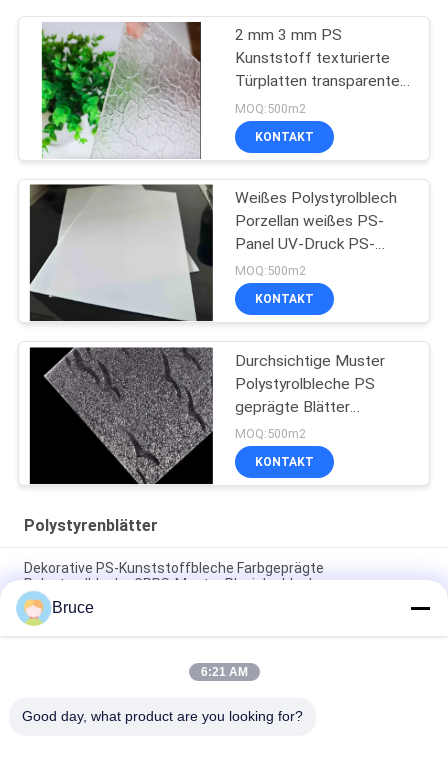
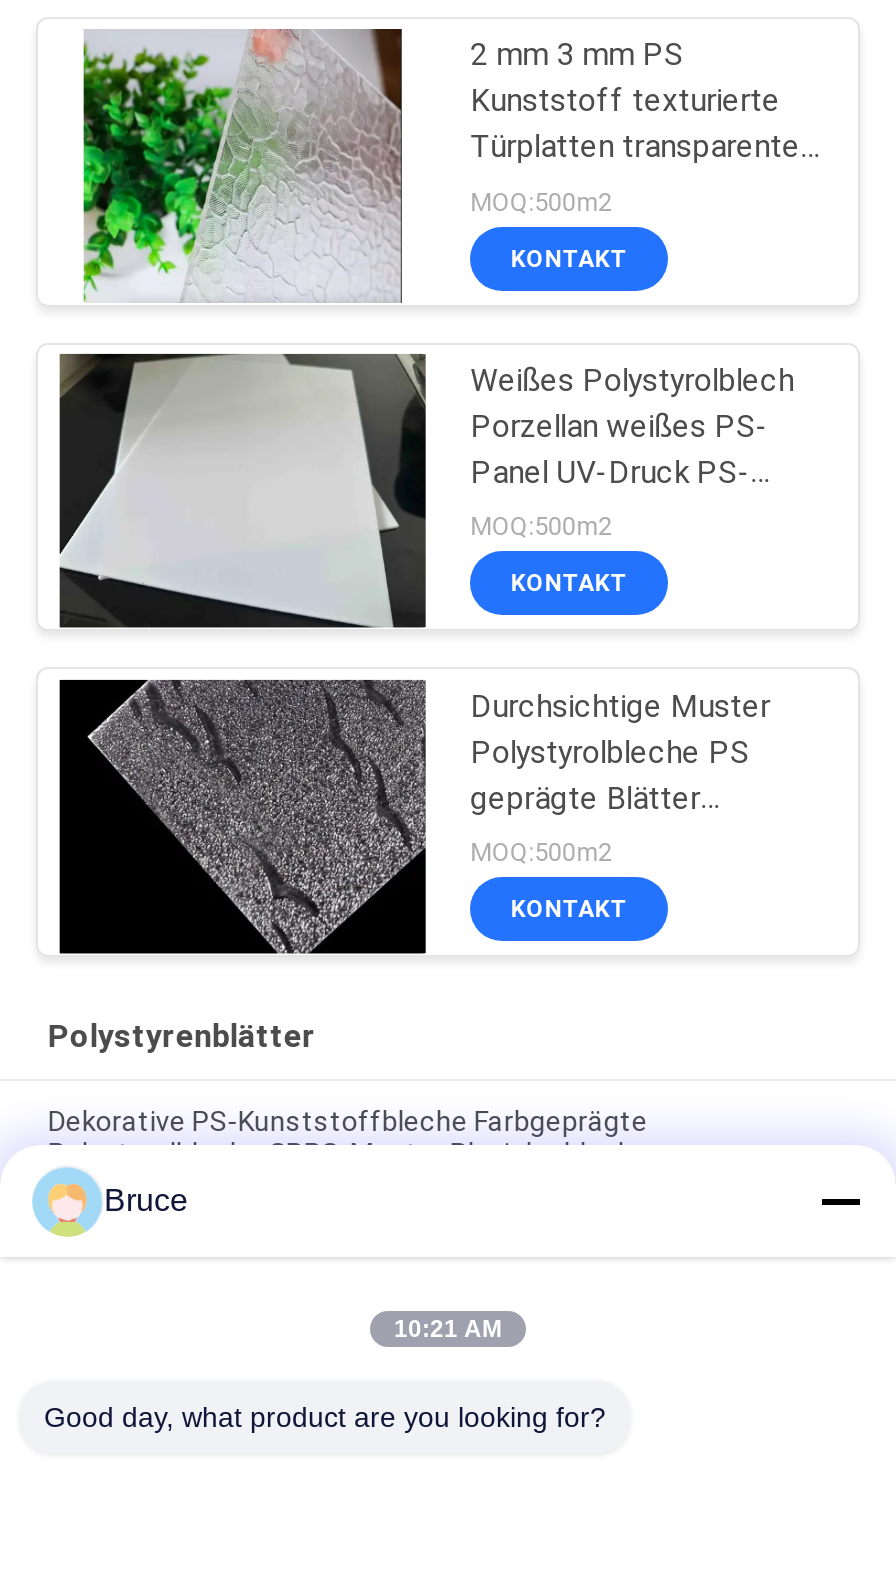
- 6:21 AM
+ 10:21 AM
